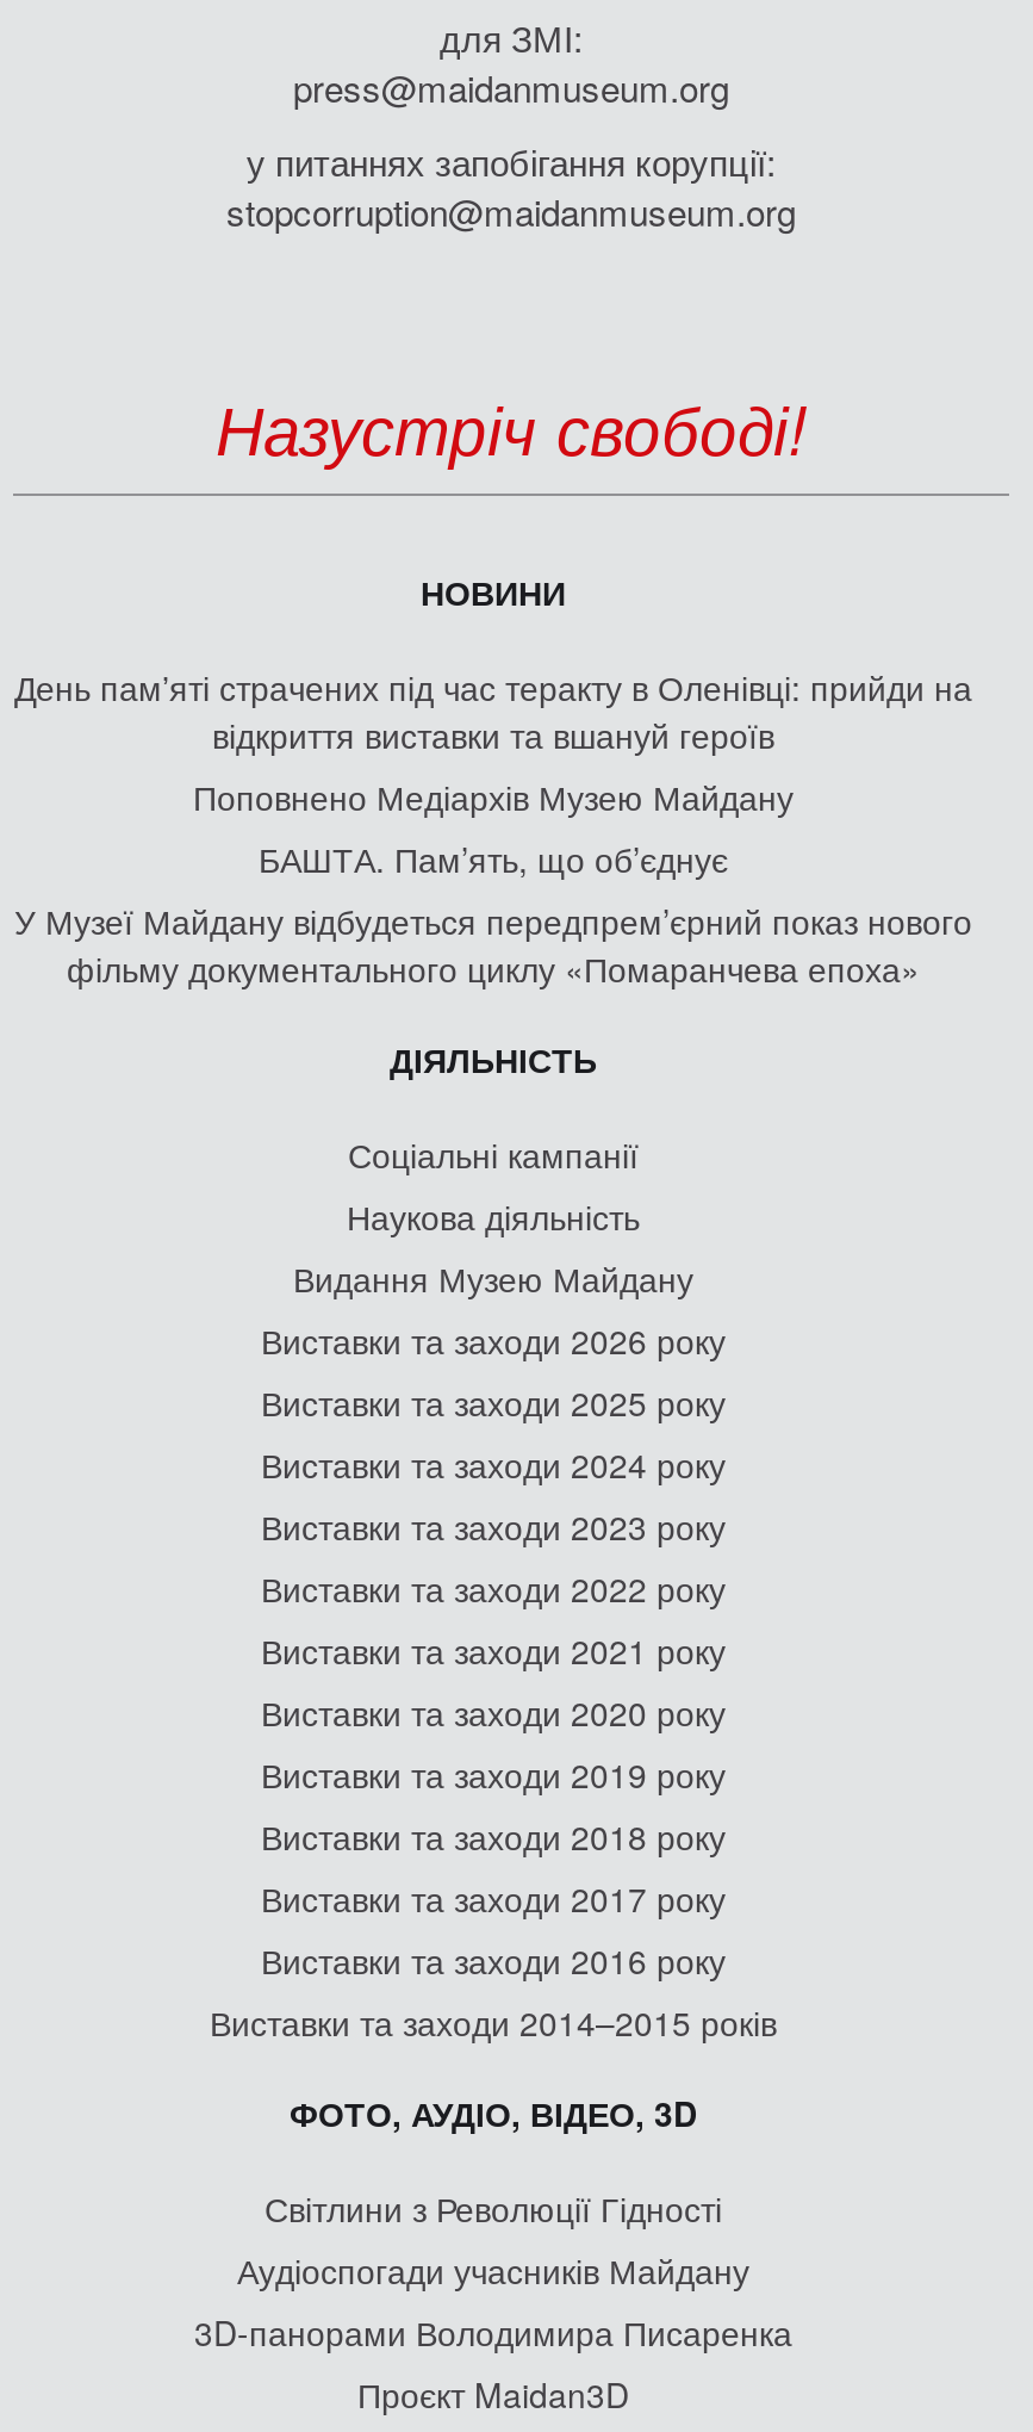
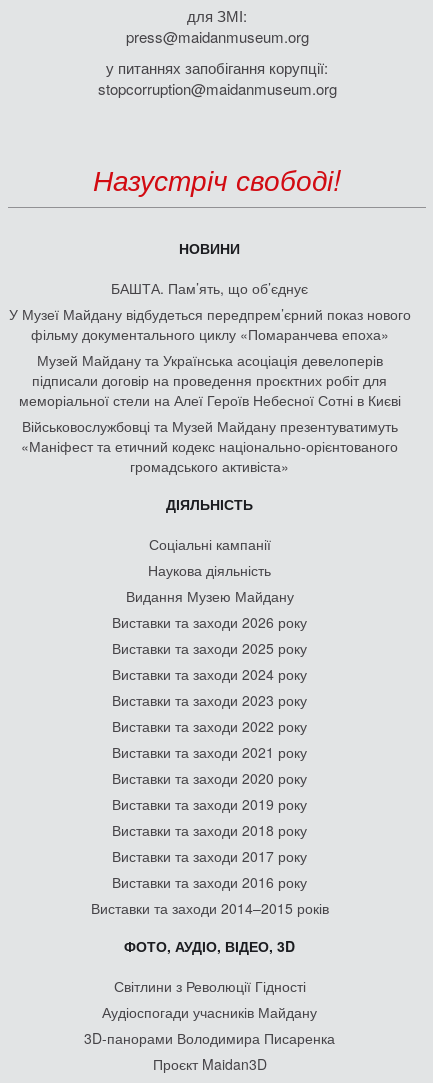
- День памʼяті страчених під час теракту в Оленівці: прийди на
- відкриття виставки та вшануй героїв
- Поповнено Медіархів Музею Майдану

moved up: БАШТА. Пам’ять, що об’єднує | У Музеї Майдану відбудеться передпрем’єрний показ нового | фільму документального циклу «Помаранчева епоха»

+ Музей Майдану та Українська асоціація девелоперів
+ підписали договір на проведення проєктних робіт для
+ меморіальної стели на Алеї Героїв Небесної Сотні в Києві
+ Військовослужбовці та Музей Майдану презентуватимуть
+ «Маніфест та етичний кодекс національно-орієнтованого
+ громадського активіста»
